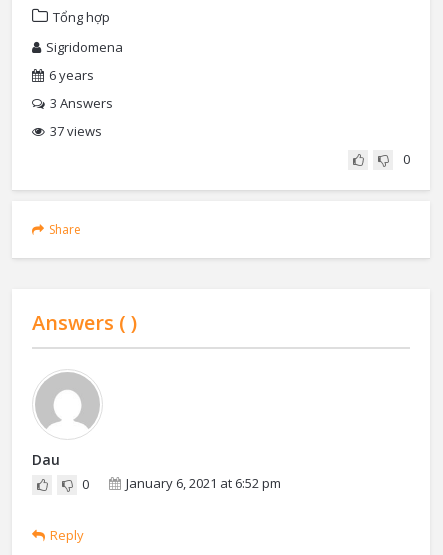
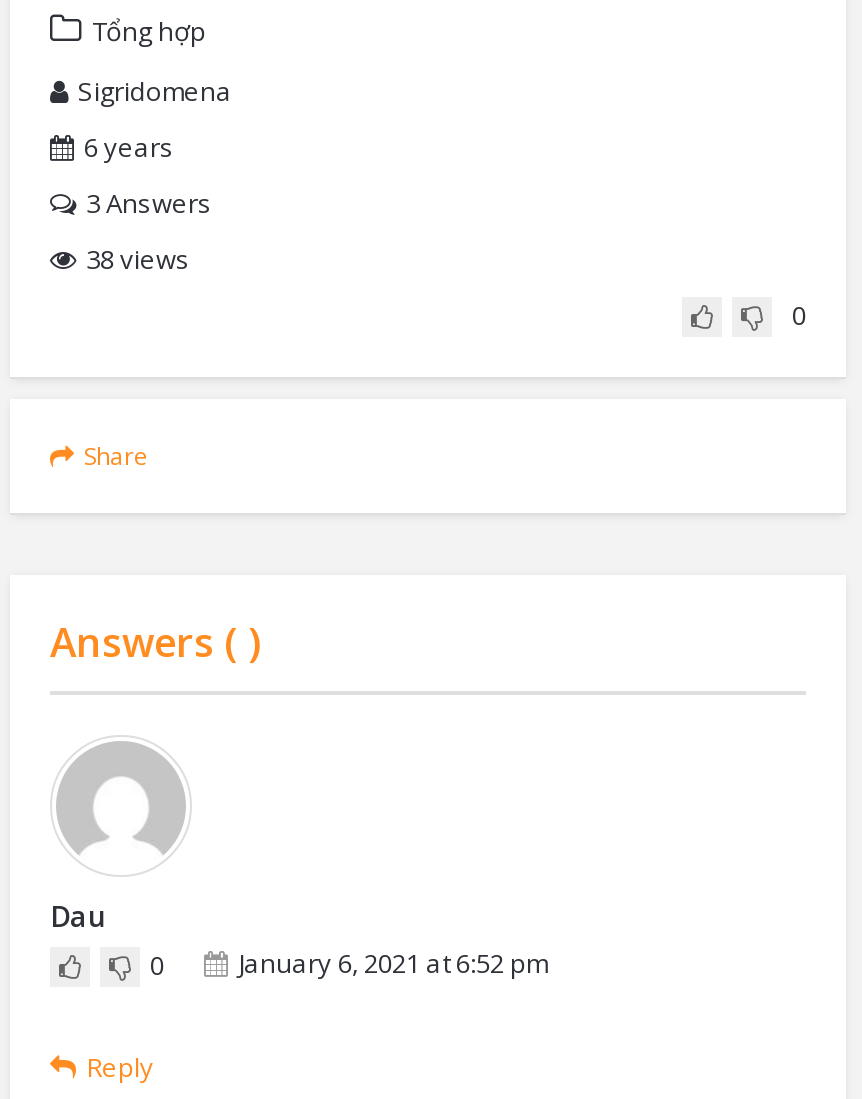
- 37 views
+ 38 views
